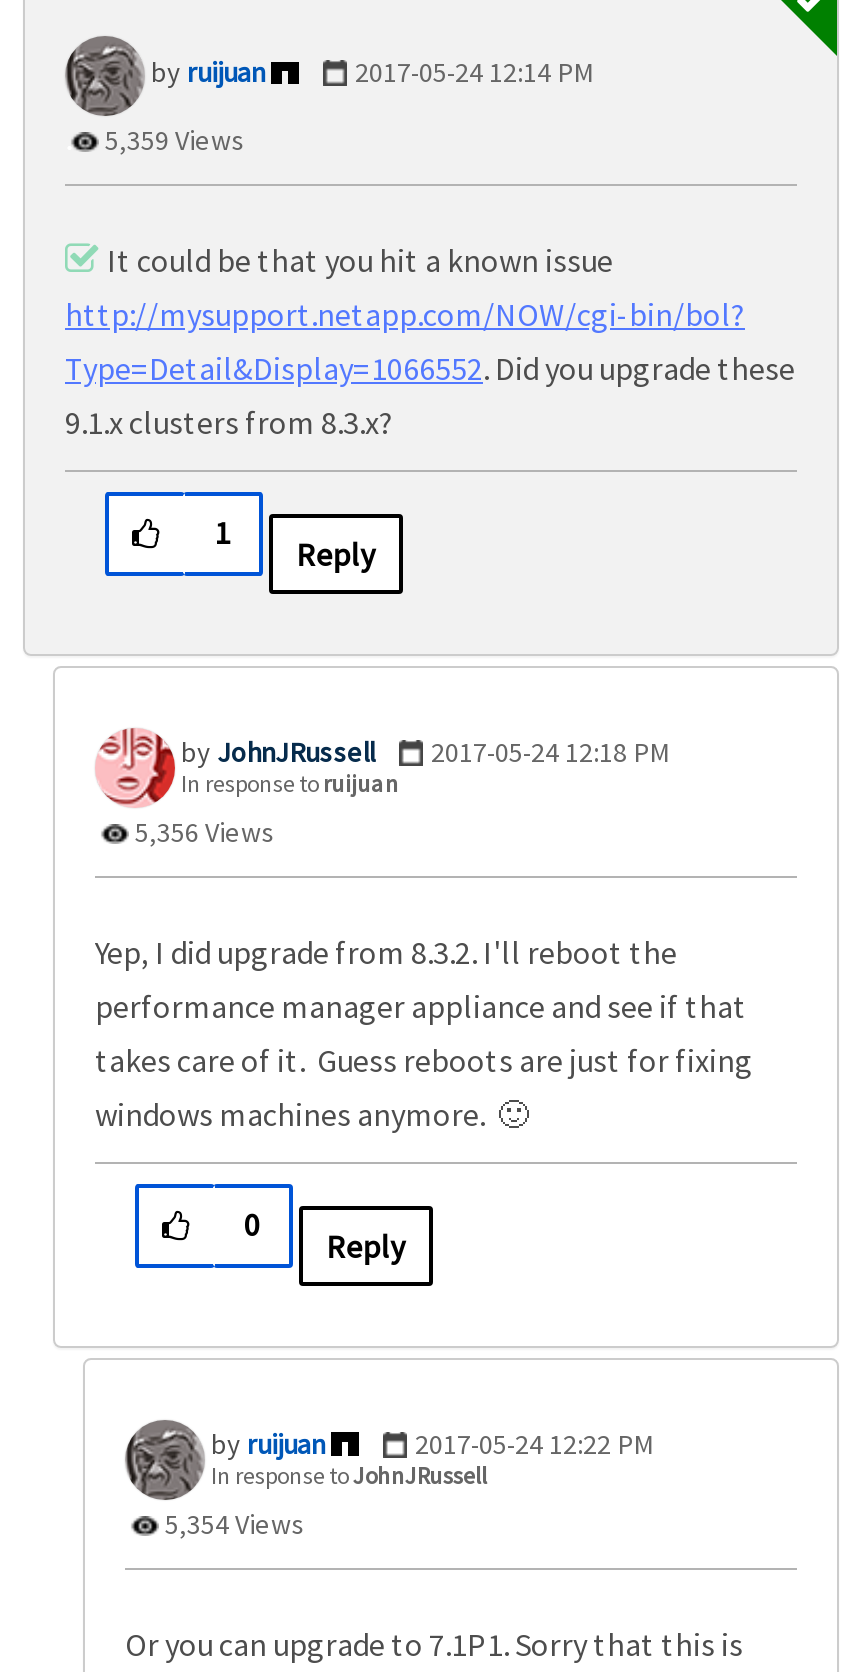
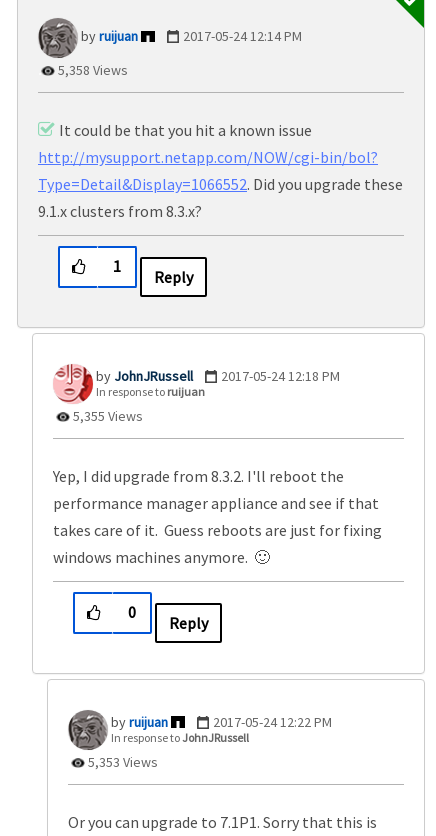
- 5,359 Views
+ 5,358 Views

- 5,356 Views
+ 5,355 Views

- 5,354 Views
+ 5,353 Views
